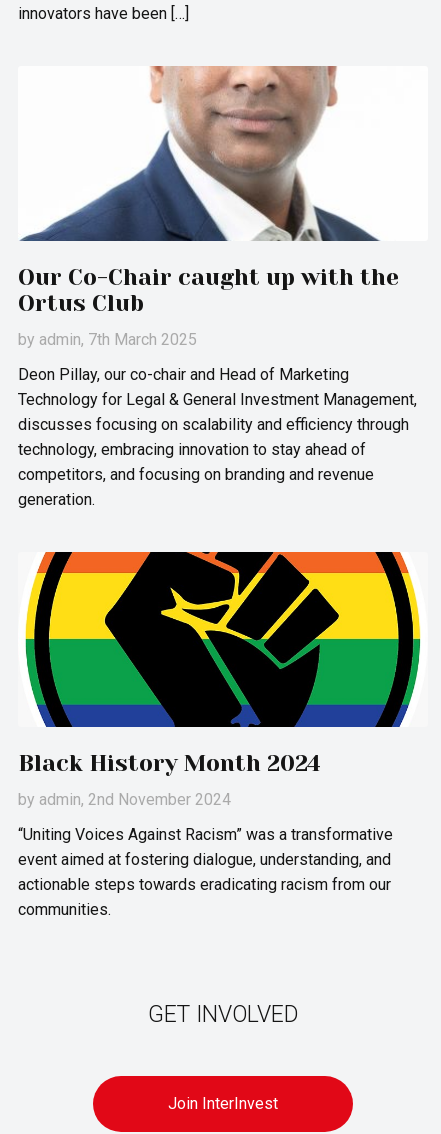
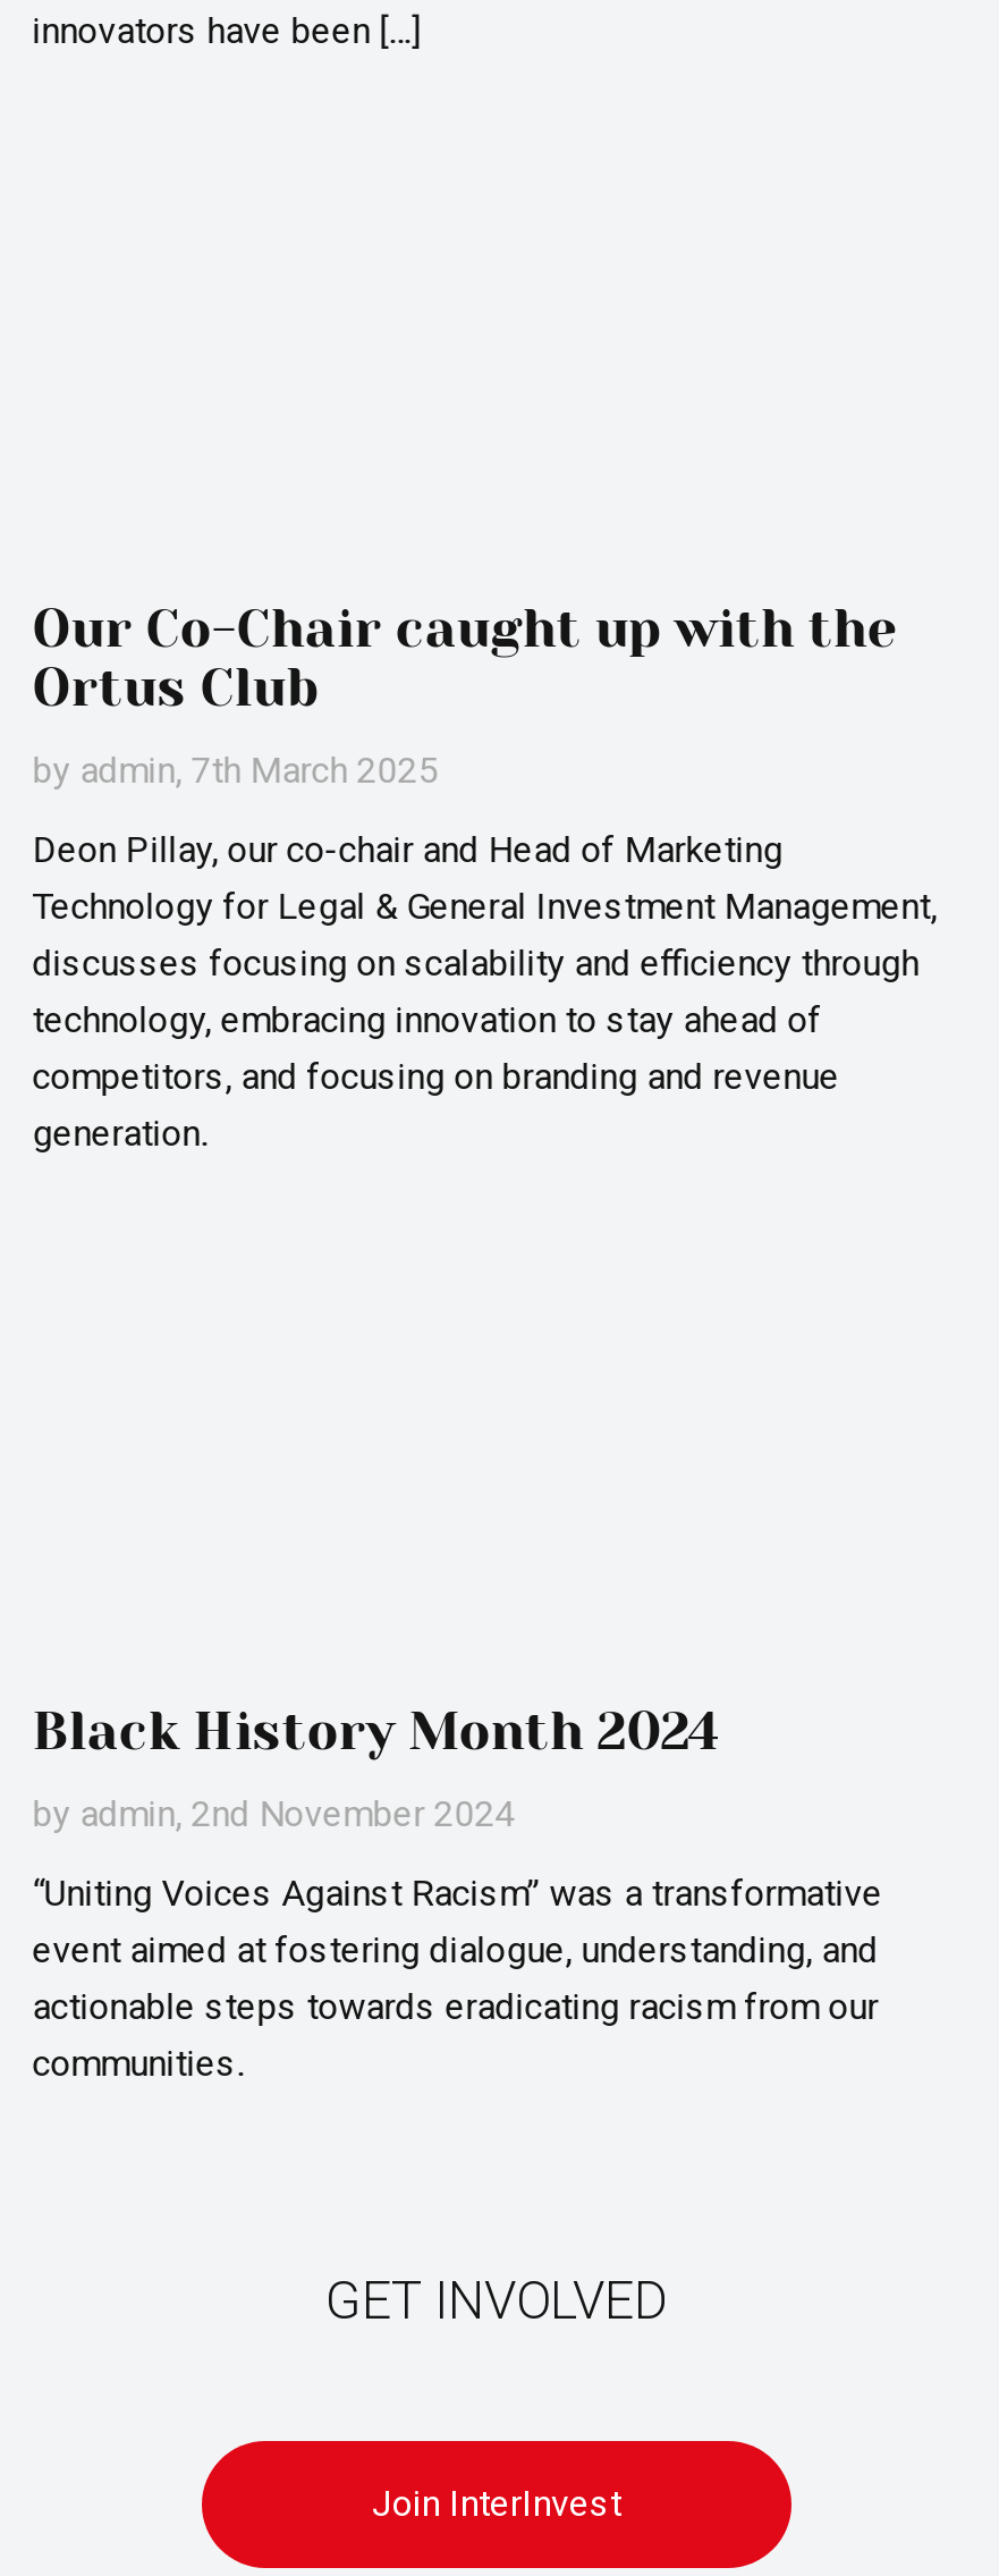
- [image]

- [image]
